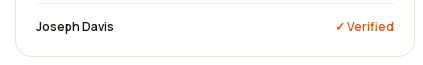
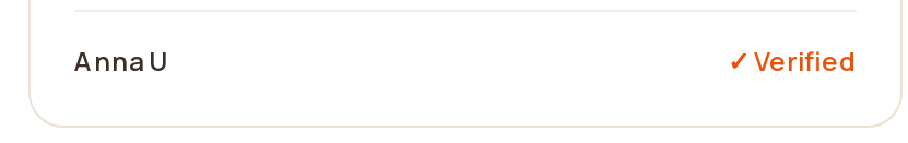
- Joseph Davis
+ Anna U
